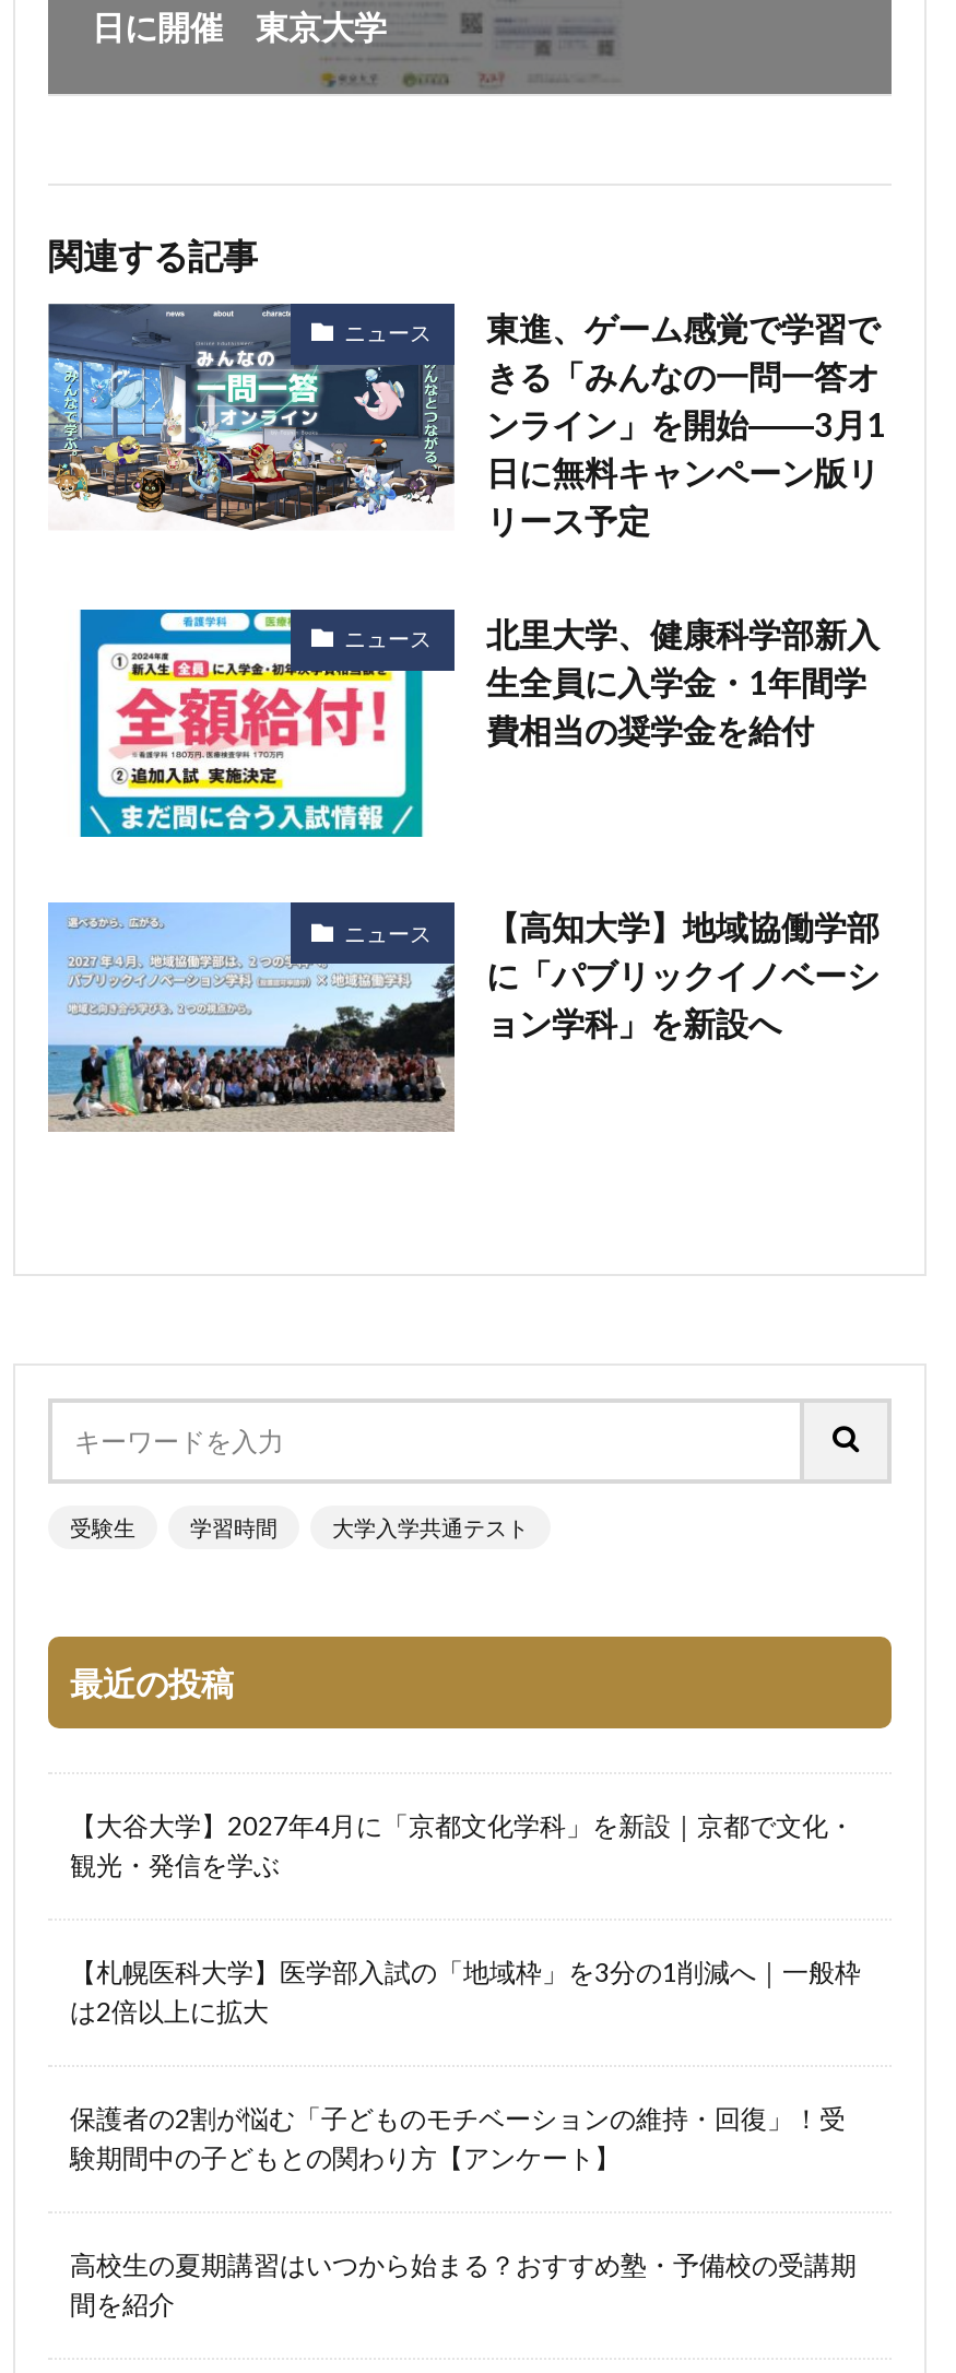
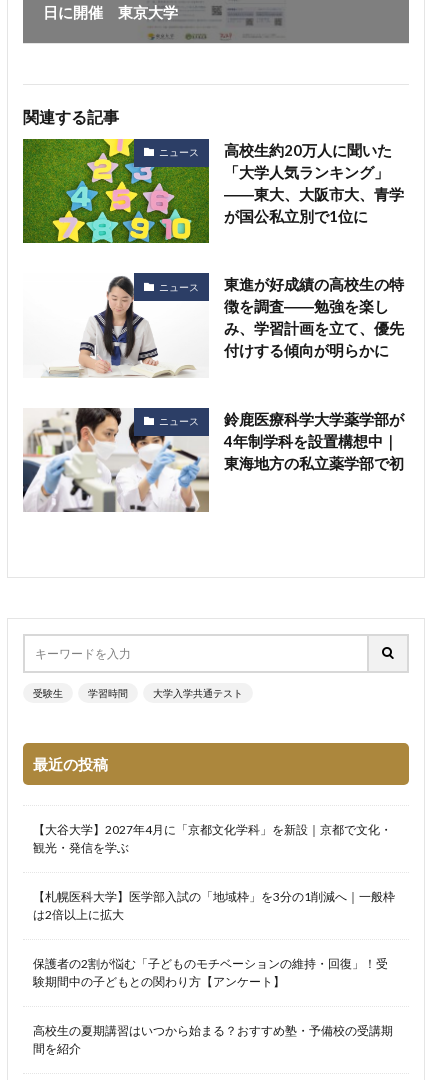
- [image]
- 東進、ゲーム感覚で学習で
- きる「みんなの一問一答オ
- ンライン」を開始――3月1
- 日に無料キャンペーン版リ
- リース予定
+ [image]
+ 高校生約20万人に聞いた
+ 「大学人気ランキング」
+ ――東大、大阪市大、青学
+ が国公私立別で1位に

- [image]
- 北里大学、健康科学部新入
- 生全員に入学金・1年間学
- 費相当の奨学金を給付
+ [image]
+ 東進が好成績の高校生の特
+ 徴を調査――勉強を楽し
+ み、学習計画を立て、優先
+ 付けする傾向が明らかに

- [image]
- 【高知大学】地域協働学部
- に「パブリックイノベーシ
- ョン学科」を新設へ
+ [image]
+ 鈴鹿医療科学大学薬学部が
+ 4年制学科を設置構想中｜
+ 東海地方の私立薬学部で初
